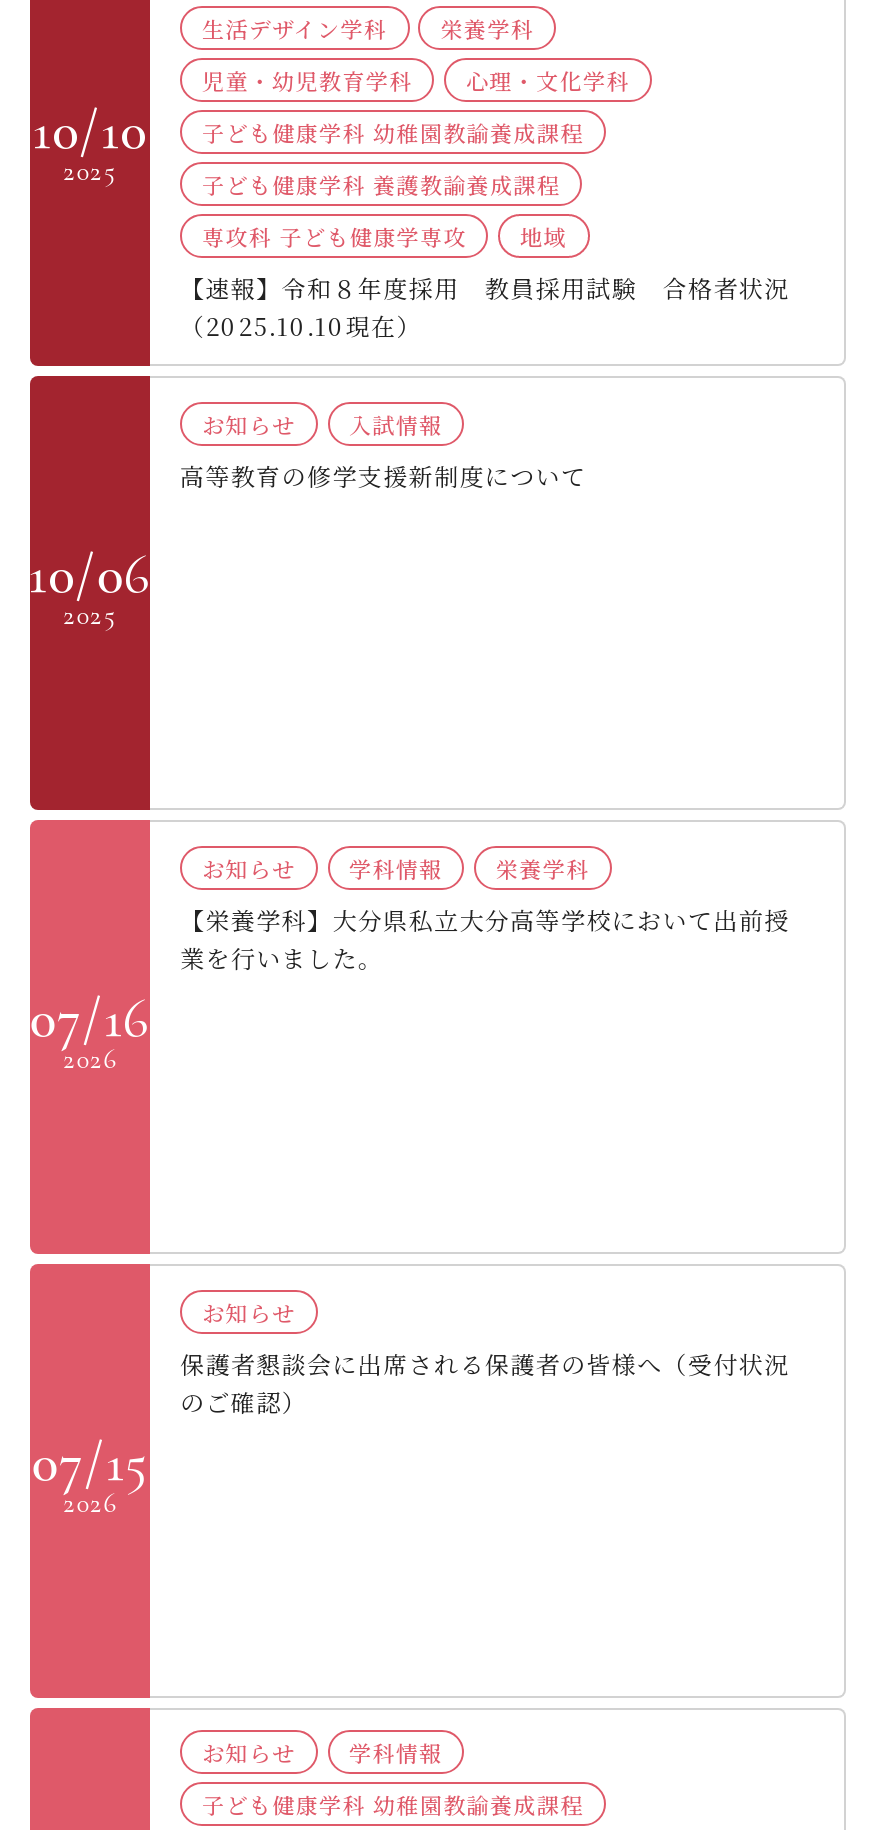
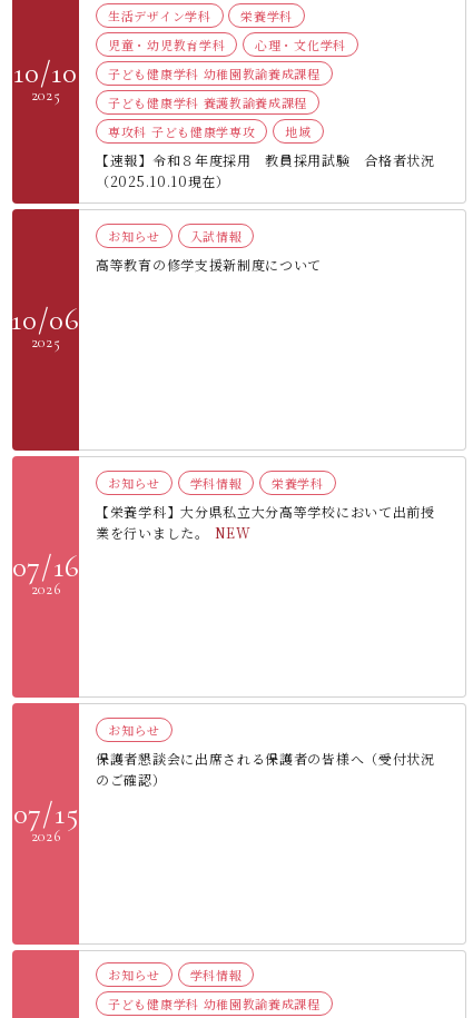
- 業を行いました。
+ 業を行いました。 NEW
